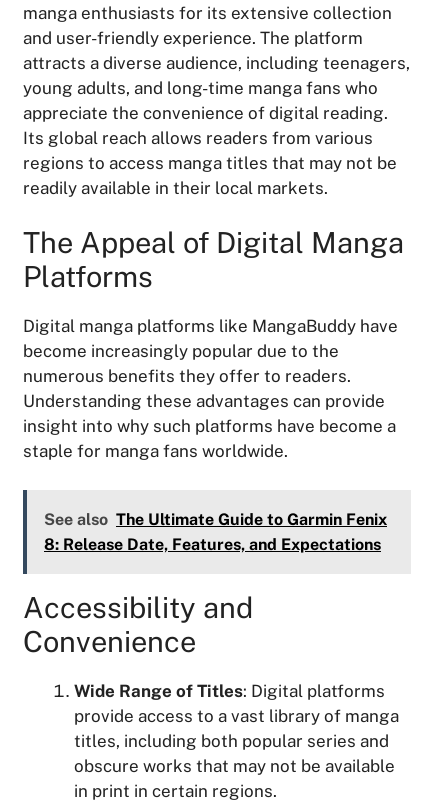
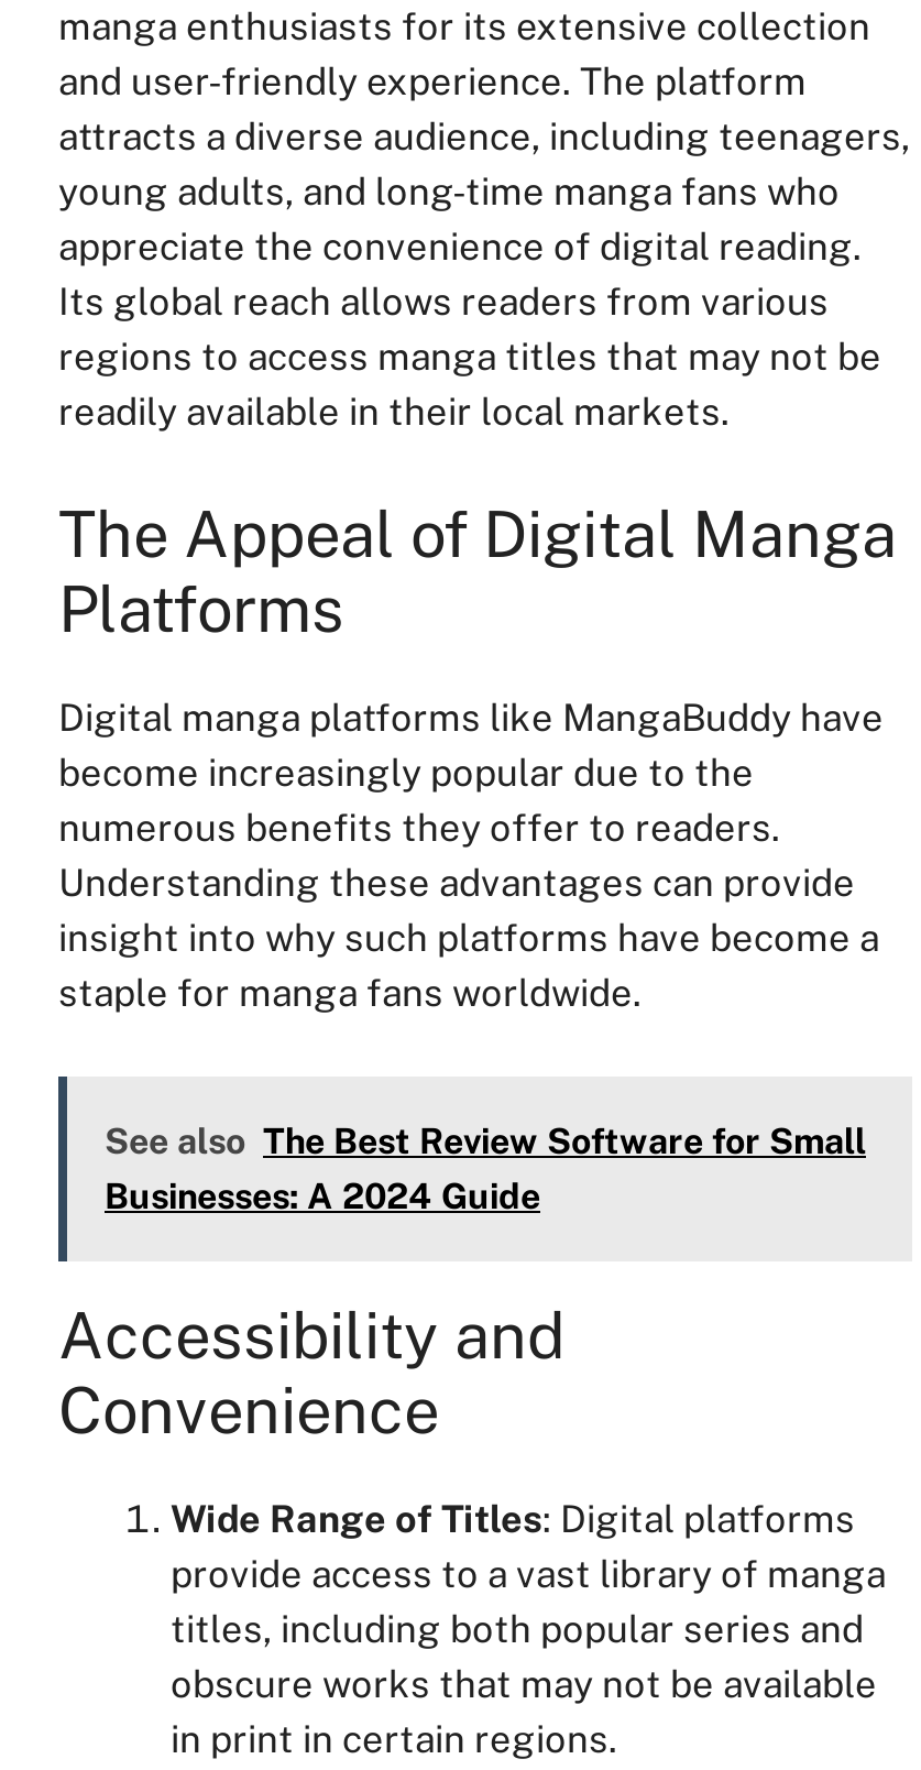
- See also The Ultimate Guide to Garmin Fenix
- 8: Release Date, Features, and Expectations
+ See also The Best Review Software for Small
+ Businesses: A 2024 Guide
